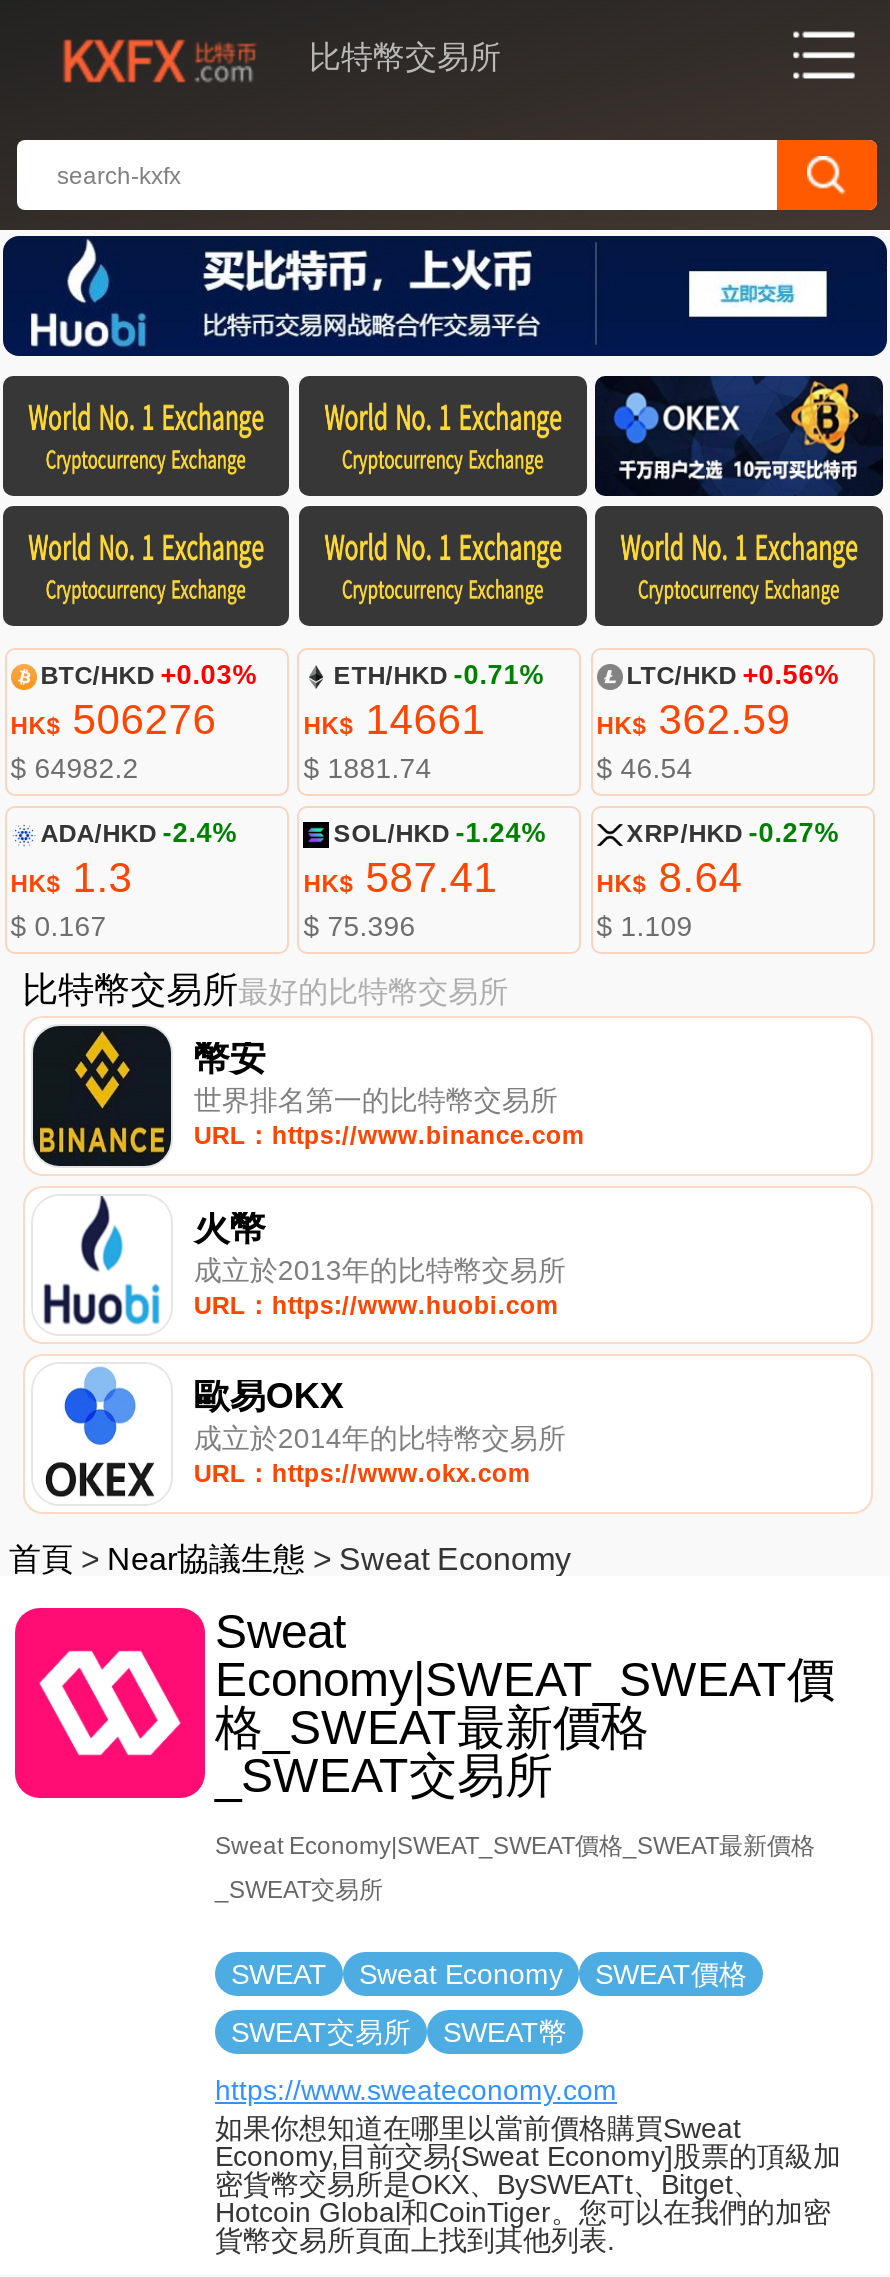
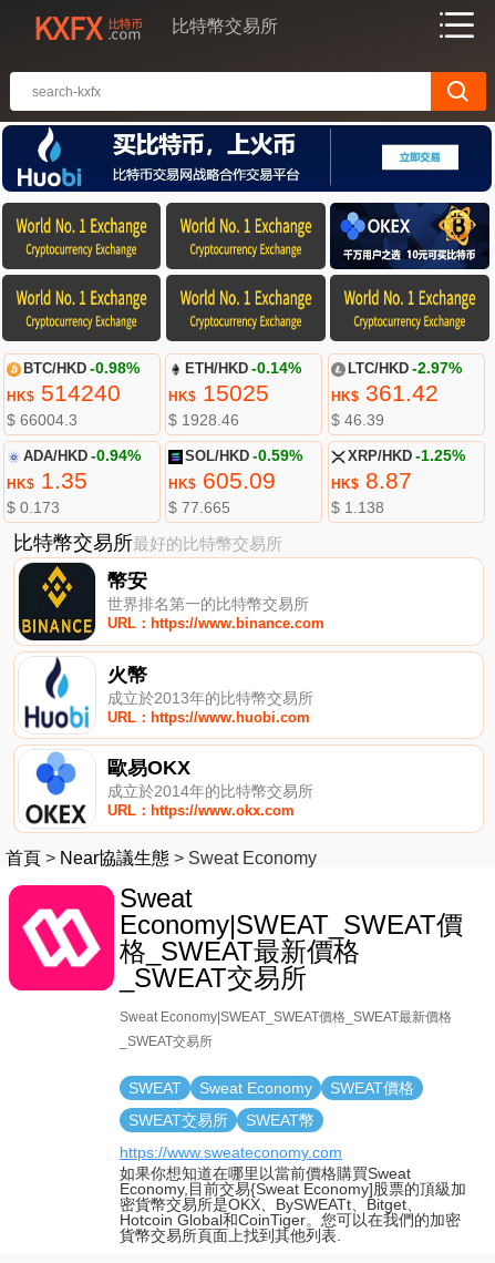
- BTC/HKD +0.03%
- HK$506276
- $ 64982.2
+ BTC/HKD -0.98%
+ HK$514240
+ $ 66004.3

- ETH/HKD -0.71%
- HK$14661
- $ 1881.74
+ ETH/HKD -0.14%
+ HK$15025
+ $ 1928.46

- LTC/HKD +0.56%
- HK$362.59
- $ 46.54
+ LTC/HKD -2.97%
+ HK$361.42
+ $ 46.39

- ADA/HKD -2.4%
- HK$1.3
- $ 0.167
+ ADA/HKD -0.94%
+ HK$1.35
+ $ 0.173

- SOL/HKD -1.24%
- HK$587.41
- $ 75.396
+ SOL/HKD -0.59%
+ HK$605.09
+ $ 77.665

- XRP/HKD -0.27%
- HK$8.64
- $ 1.109
+ XRP/HKD -1.25%
+ HK$8.87
+ $ 1.138
